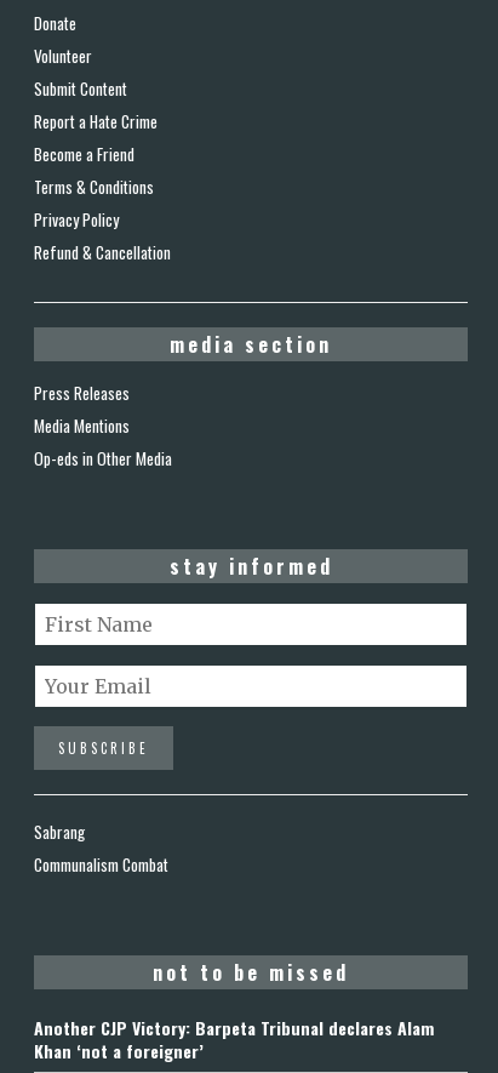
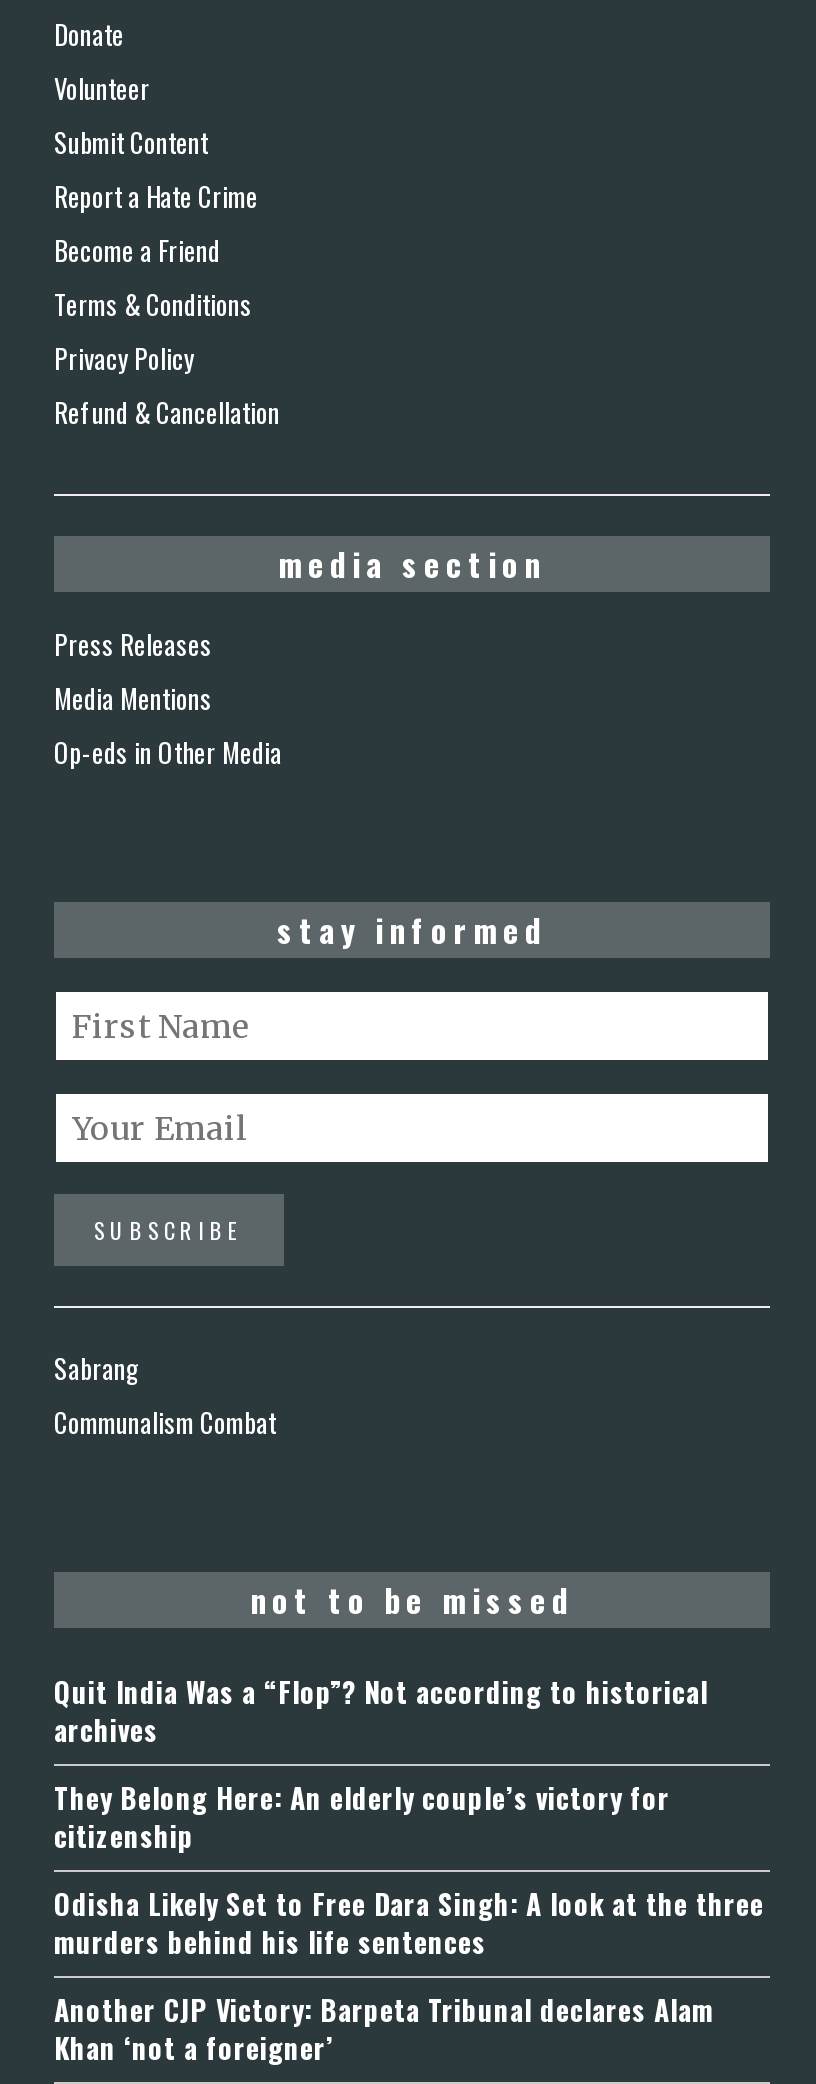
+ Quit India Was a “Flop”? Not according to historical
+ archives
+ They Belong Here: An elderly couple’s victory for
+ citizenship
+ Odisha Likely Set to Free Dara Singh: A look at the three
+ murders behind his life sentences
